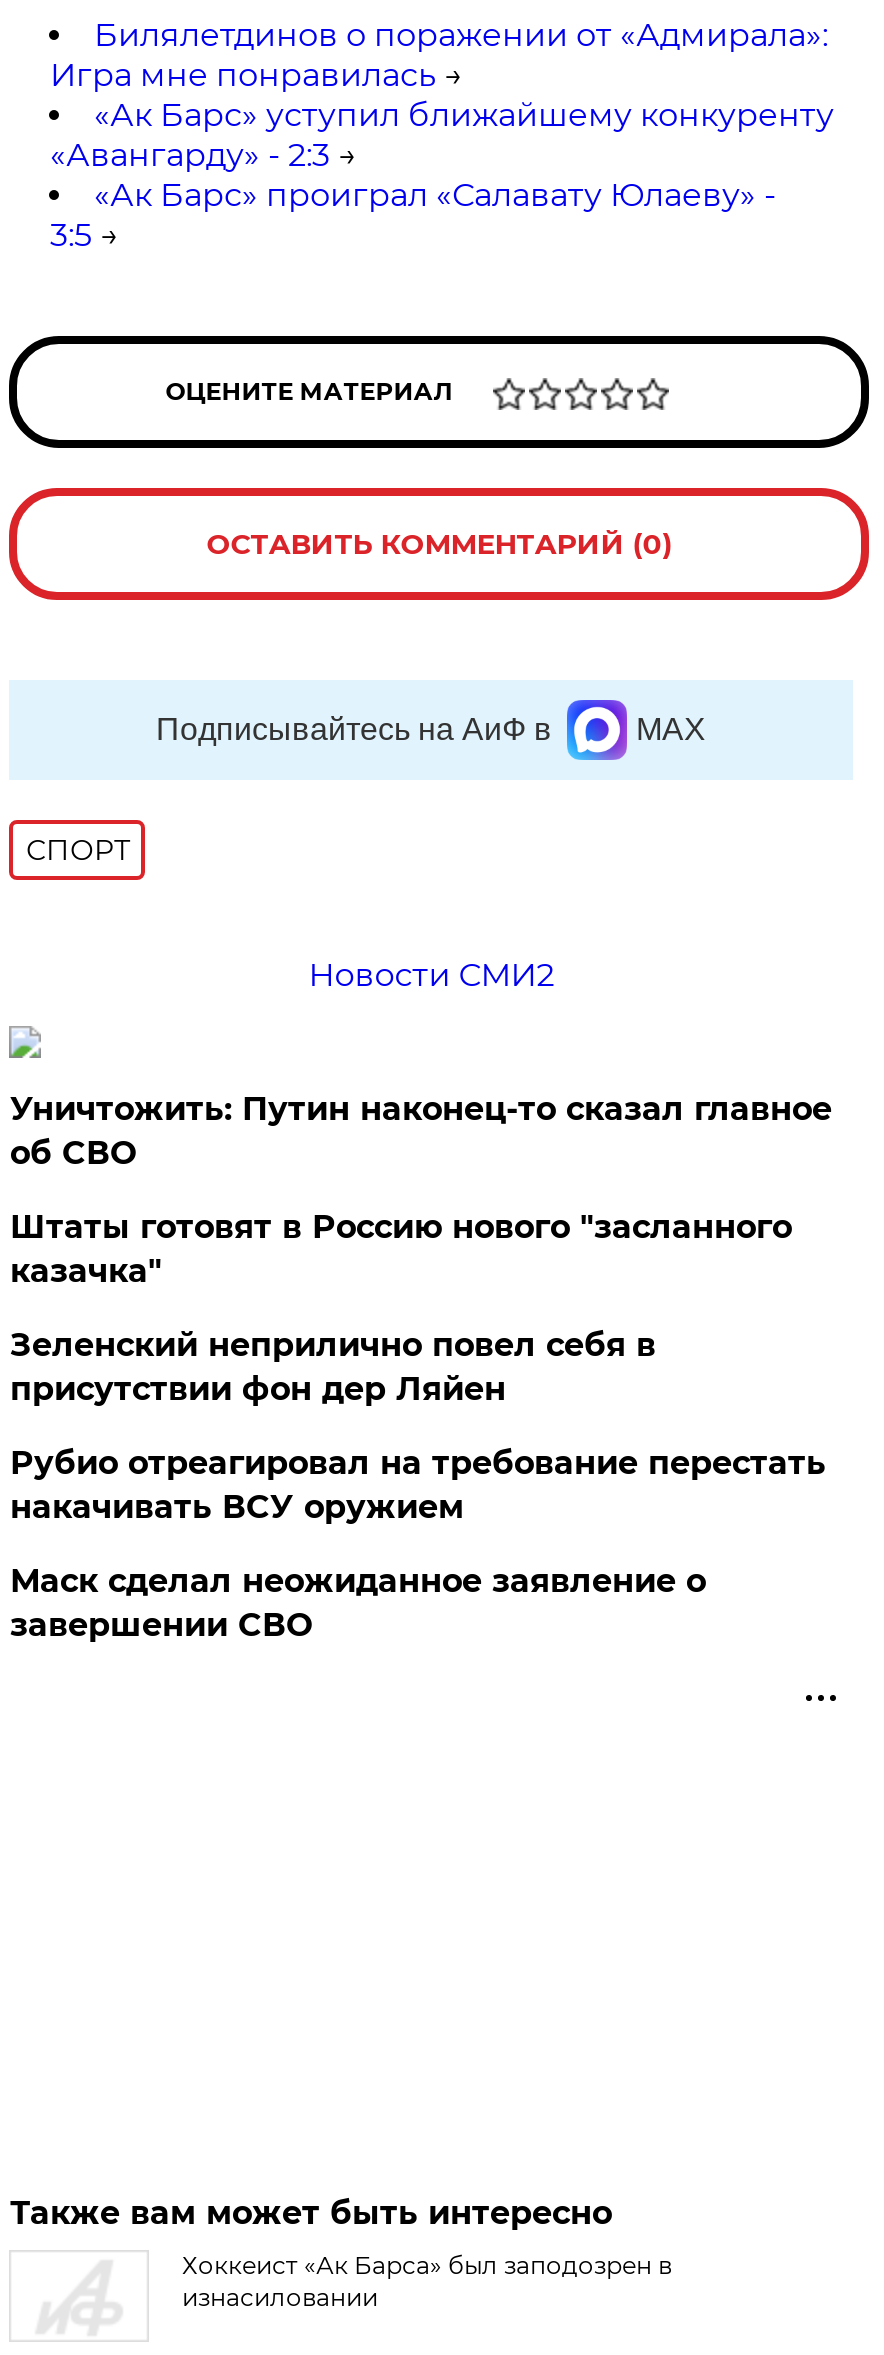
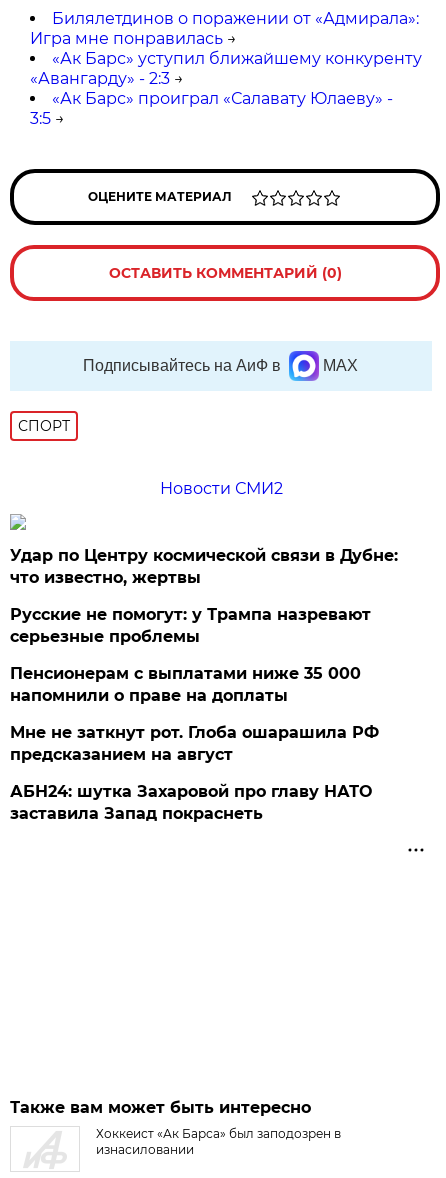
- Уничтожить: Путин наконец-то сказал главное
- об СВО
+ Удар по Центру космической связи в Дубне:
+ что известно, жертвы

- Штаты готовят в Россию нового "засланного
- казачка"
+ Русские не помогут: у Трампа назревают
+ серьезные проблемы

- Зеленский неприлично повел cебя в
- присутствии фон дер Ляйен
+ Пенсионерам с выплатами ниже 35 000
+ напомнили о праве на доплаты

- Рубио отреагировал на требование перестать
- накачивать ВСУ оружием
+ Мне не заткнут рот. Глоба ошарашила РФ
+ предсказанием на август

- Маск сделал неожиданное заявление о
- завершении СВО
+ АБН24: шутка Захаровой про главу НАТО
+ заставила Запад покраснеть
